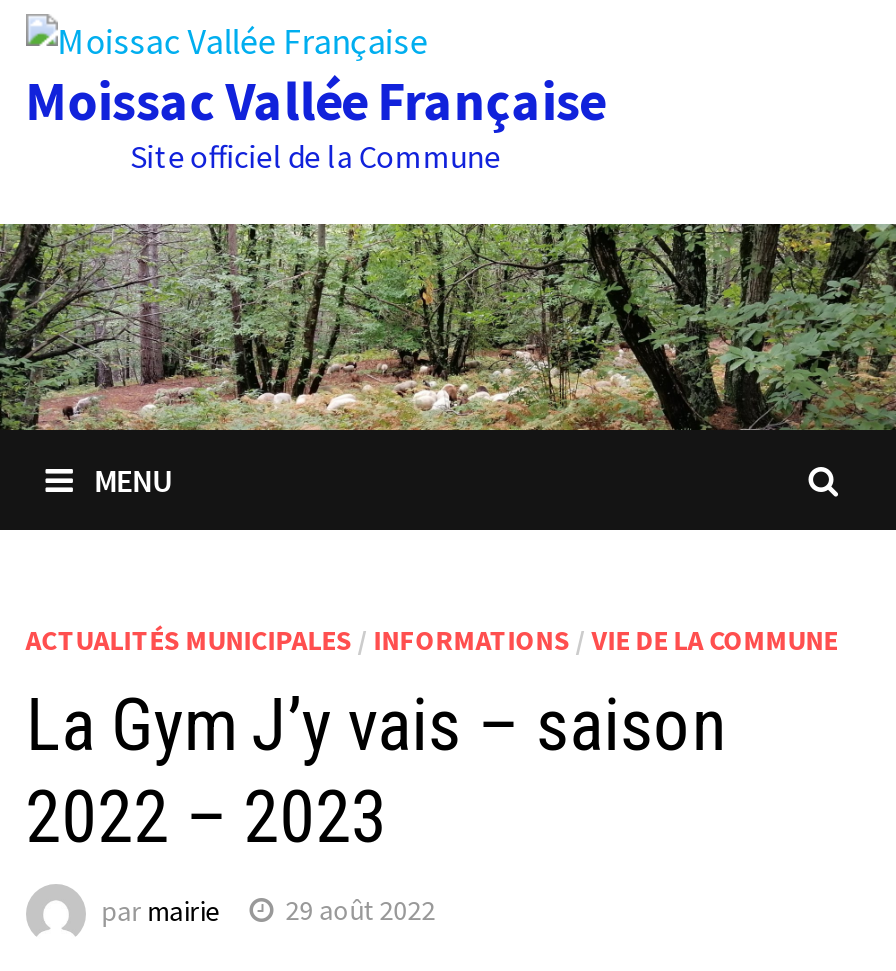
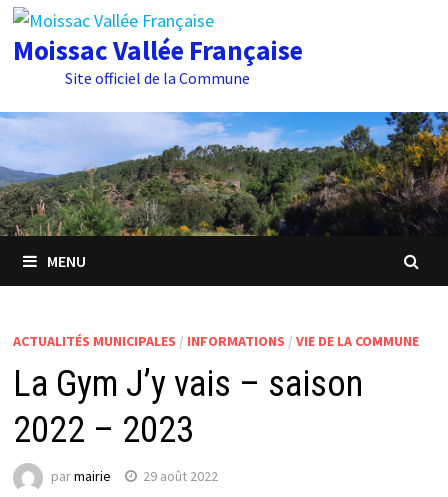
- [image]
+ [image]
